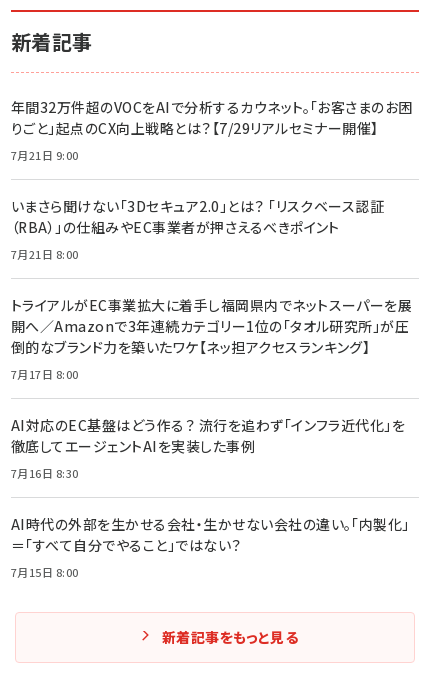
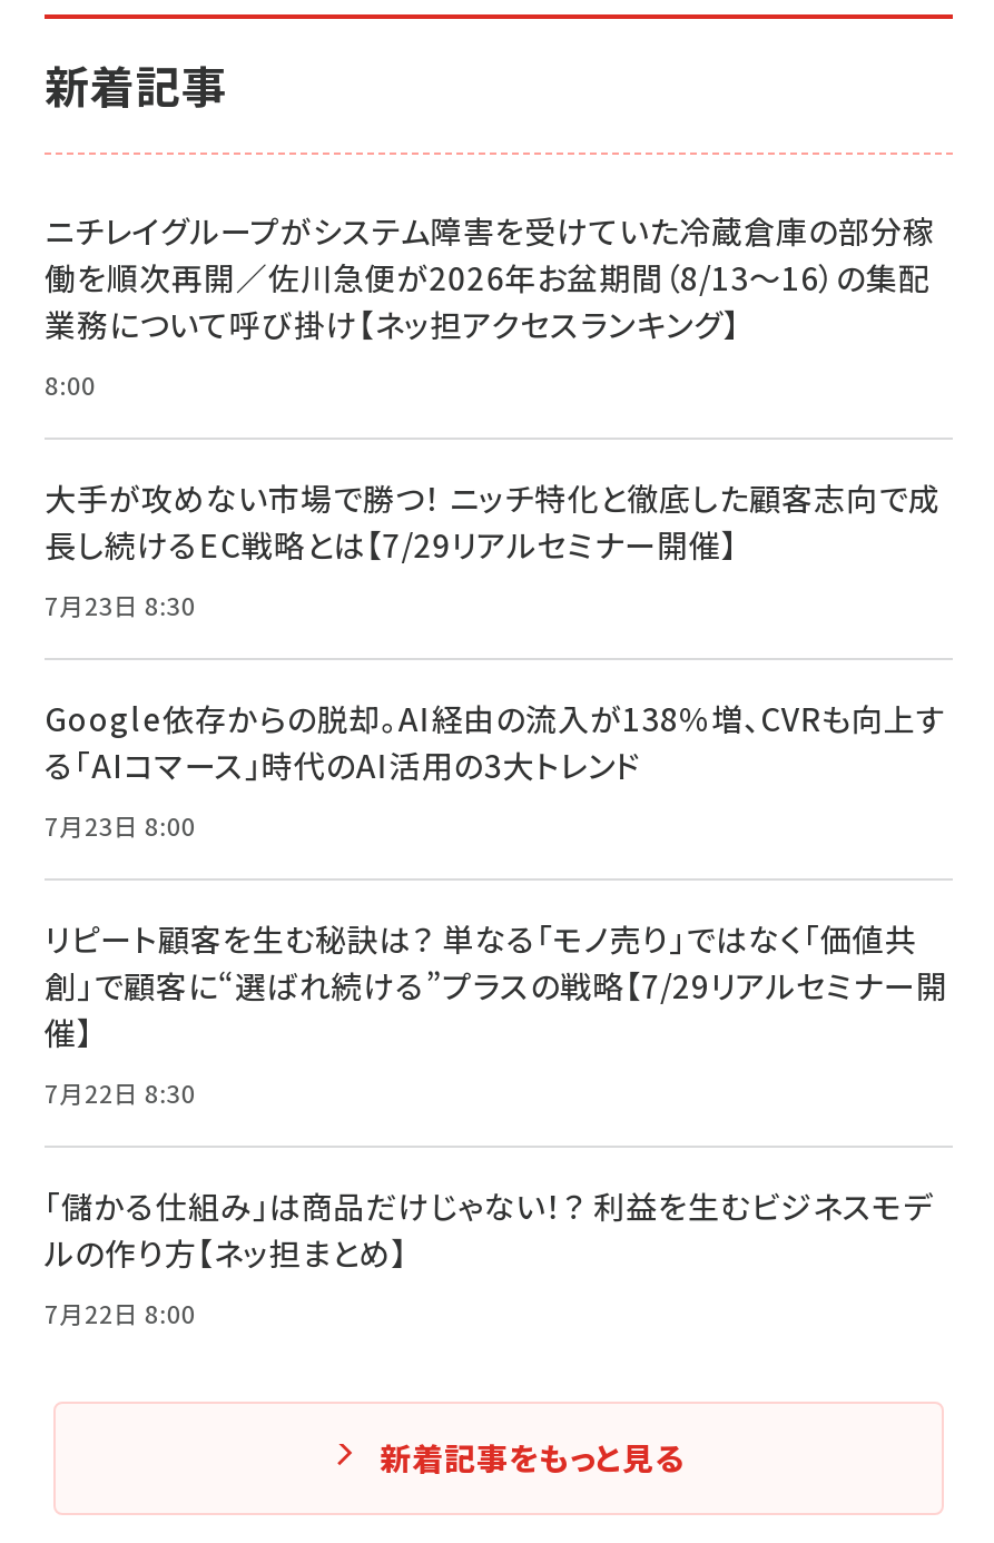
- 年間32万件超のVOCをAIで分析するカウネット。「お客さまのお困
- りごと」起点のCX向上戦略とは？【7/29リアルセミナー開催】
- 7月21日 9:00
+ ニチレイグループがシステム障害を受けていた冷蔵倉庫の部分稼
+ 働を順次再開／佐川急便が2026年お盆期間（8/13～16）の集配
+ 業務について呼び掛け【ネッ担アクセスランキング】
+ 8:00

- いまさら聞けない「3Dセキュア2.0」とは？ 「リスクベース認証
- （RBA）」の仕組みやEC事業者が押さえるべきポイント
- 7月21日 8:00
+ 大手が攻めない市場で勝つ！ ニッチ特化と徹底した顧客志向で成
+ 長し続けるEC戦略とは【7/29リアルセミナー開催】
+ 7月23日 8:30

- トライアルがEC事業拡大に着手し福岡県内でネットスーパーを展
- 開へ／Amazonで3年連続カテゴリー1位の「タオル研究所」が圧
- 倒的なブランド力を築いたワケ【ネッ担アクセスランキング】
- 7月17日 8:00
+ Google依存からの脱却。AI経由の流入が138%増、CVRも向上す
+ る「AIコマース」時代のAI活用の3大トレンド
+ 7月23日 8:00

- AI対応のEC基盤はどう作る？ 流行を追わず「インフラ近代化」を
- 徹底してエージェントAIを実装した事例
- 7月16日 8:30
+ リピート顧客を生む秘訣は？ 単なる「モノ売り」ではなく「価値共
+ 創」で顧客に“選ばれ続ける”プラスの戦略【7/29リアルセミナー開
+ 催】
+ 7月22日 8:30

- AI時代の外部を生かせる会社・生かせない会社の違い。「内製化」
- ＝「すべて自分でやること」ではない？
- 7月15日 8:00
+ 「儲かる仕組み」は商品だけじゃない！？ 利益を生むビジネスモデ
+ ルの作り方【ネッ担まとめ】
+ 7月22日 8:00
